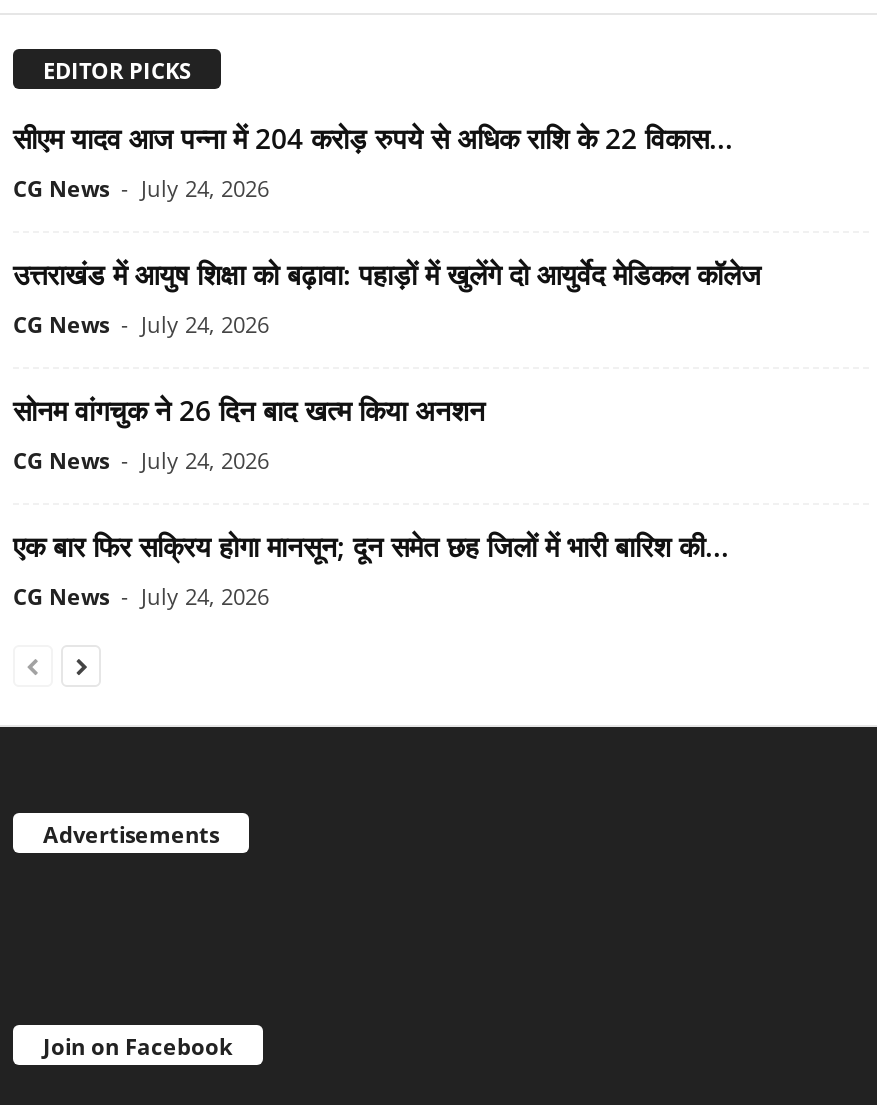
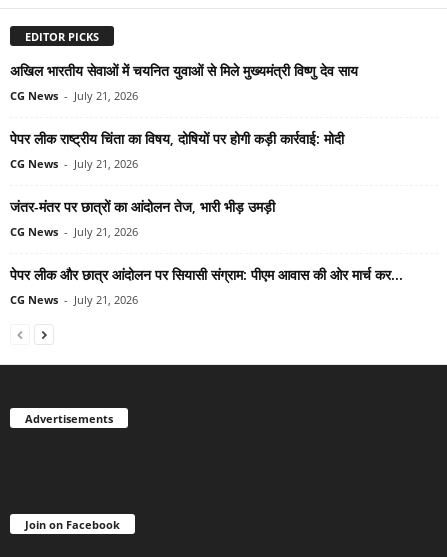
- सीएम यादव आज पन्ना में 204 करोड़ रुपये से अधिक राशि के 22 विकास...
- CG News - July 24, 2026
+ अखिल भारतीय सेवाओं में चयनित युवाओं से मिले मुख्यमंत्री विष्णु देव साय
+ CG News - July 21, 2026

- उत्तराखंड में आयुष शिक्षा को बढ़ावा: पहाड़ों में खुलेंगे दो आयुर्वेद मेडिकल कॉलेज
- CG News - July 24, 2026
+ पेपर लीक राष्ट्रीय चिंता का विषय, दोषियों पर होगी कड़ी कार्रवाई: मोदी
+ CG News - July 21, 2026

- सोनम वांगचुक ने 26 दिन बाद खत्म किया अनशन
- CG News - July 24, 2026
+ जंतर-मंतर पर छात्रों का आंदोलन तेज, भारी भीड़ उमड़ी
+ CG News - July 21, 2026

- एक बार फिर सक्रिय होगा मानसून; दून समेत छह जिलों में भारी बारिश की...
- CG News - July 24, 2026
+ पेपर लीक और छात्र आंदोलन पर सियासी संग्राम: पीएम आवास की ओर मार्च कर...
+ CG News - July 21, 2026
